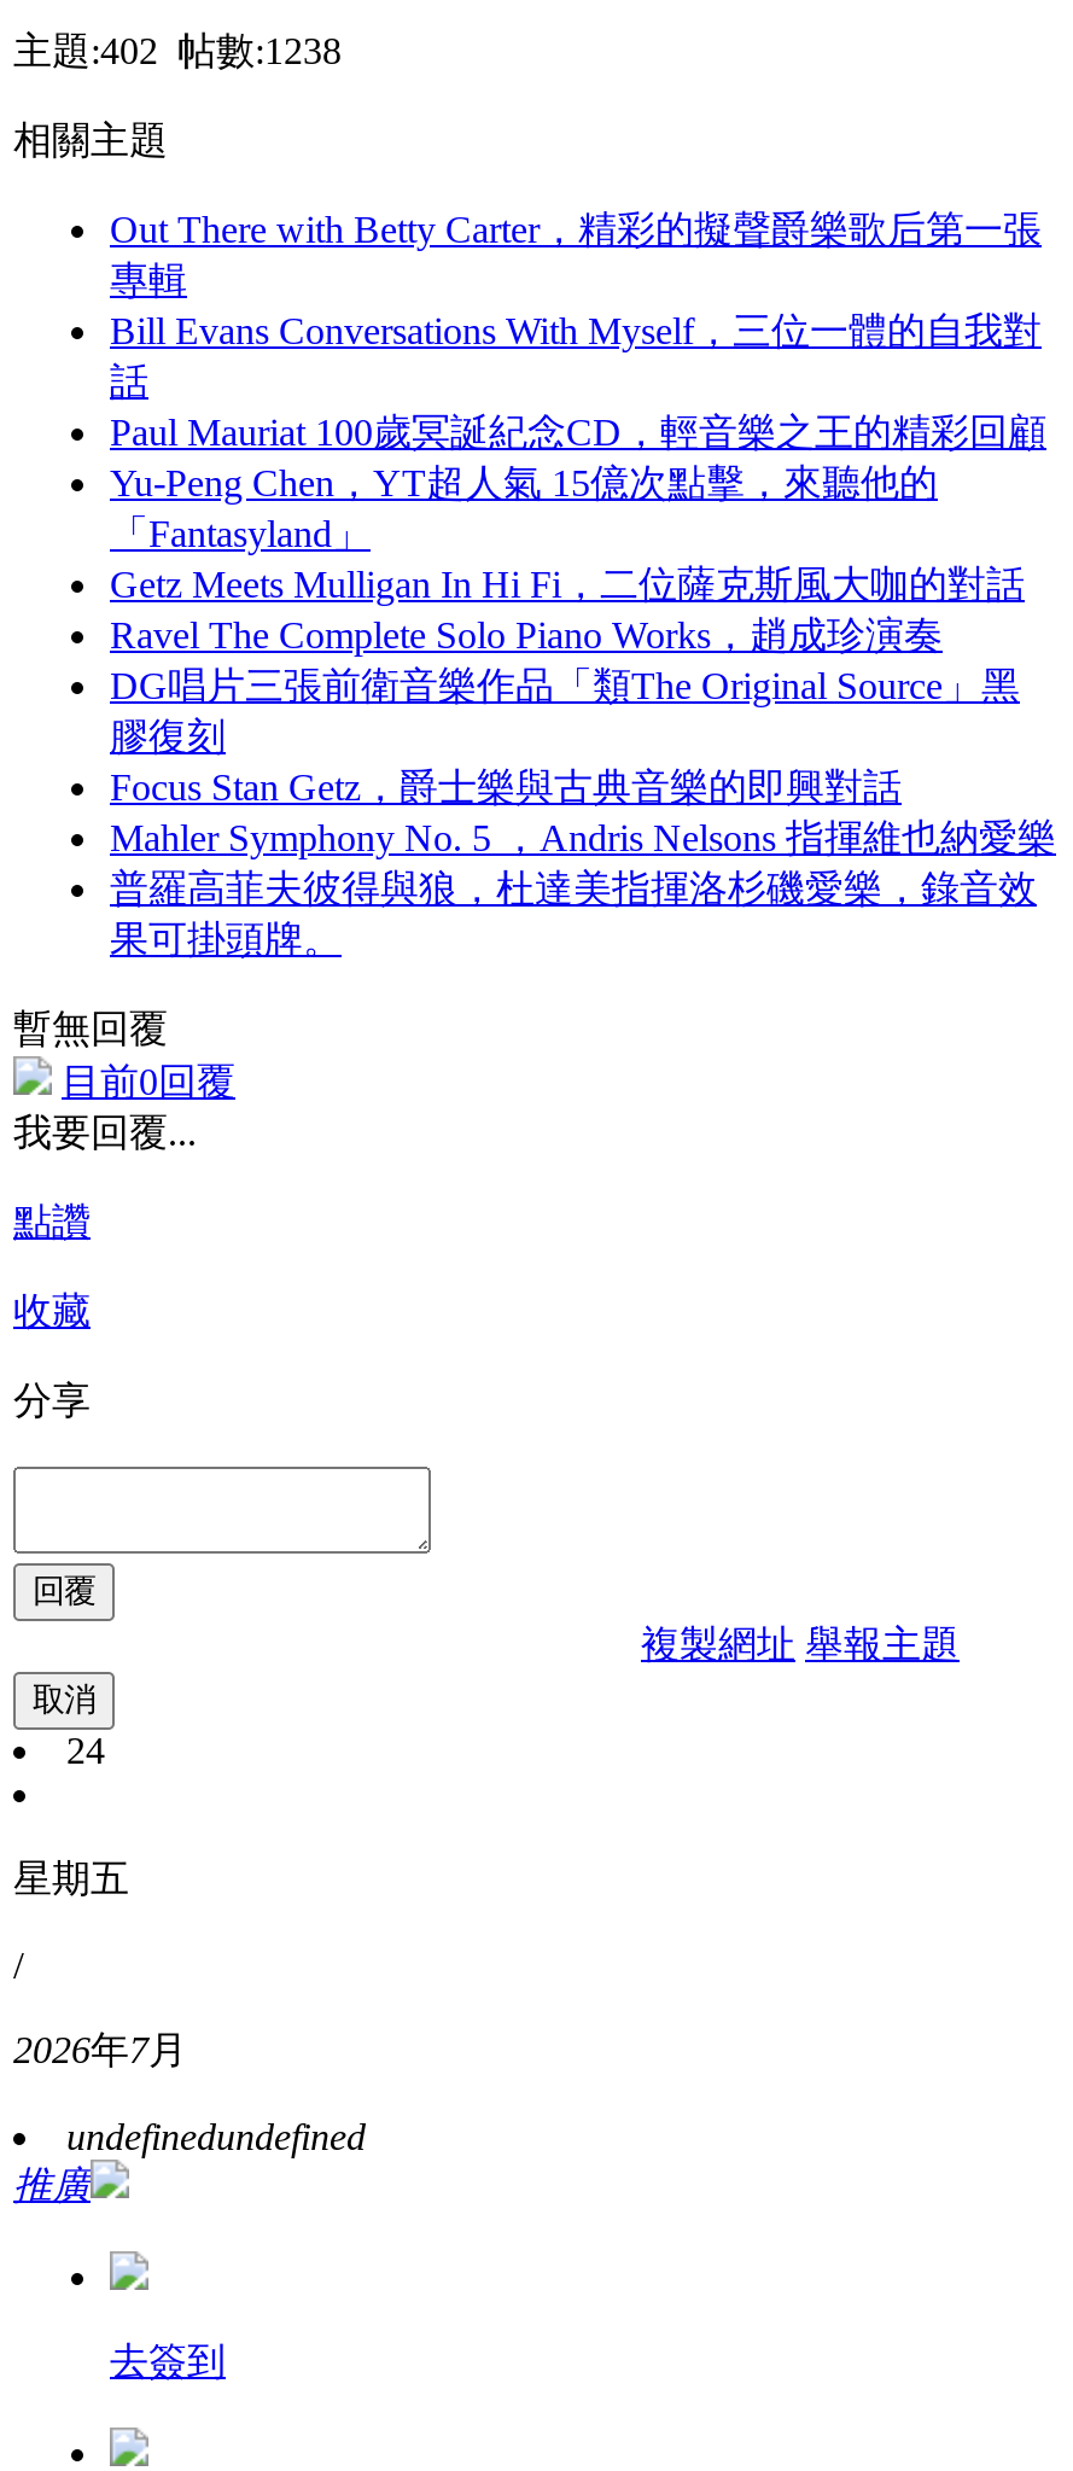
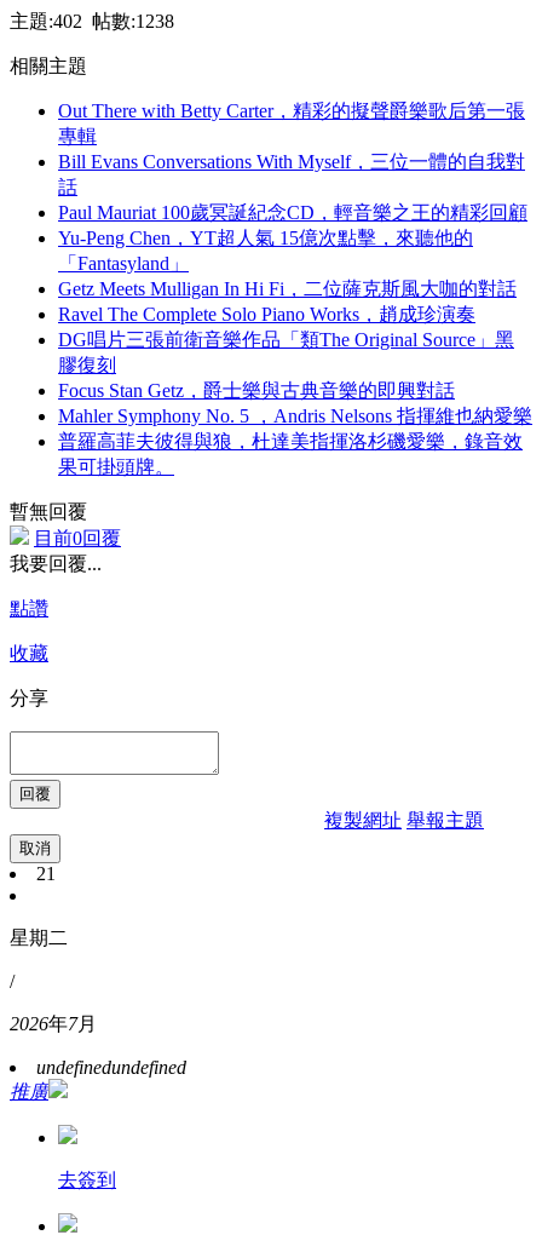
- 24
+ 21

- 星期五
+ 星期二
